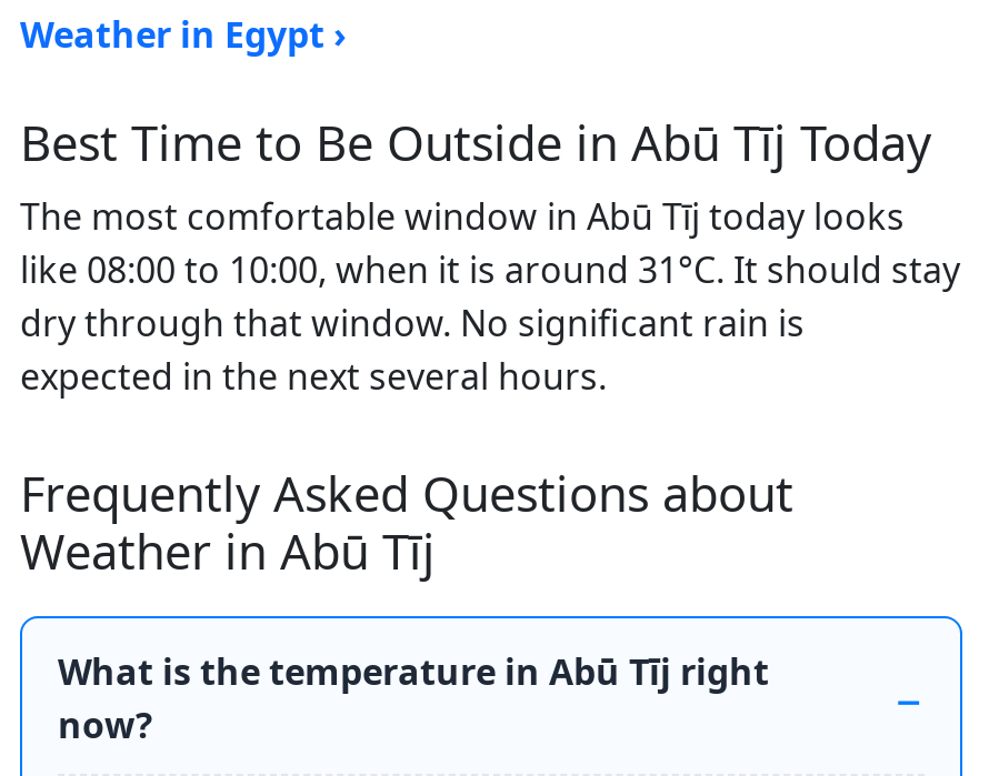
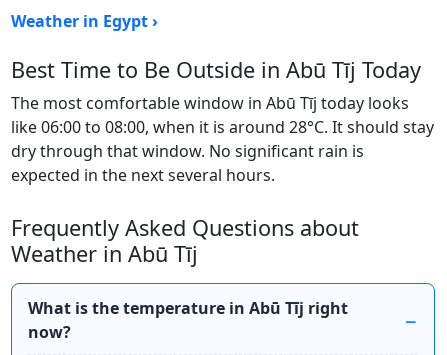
- like 08:00 to 10:00, when it is around 31°C. It should stay
+ like 06:00 to 08:00, when it is around 28°C. It should stay
